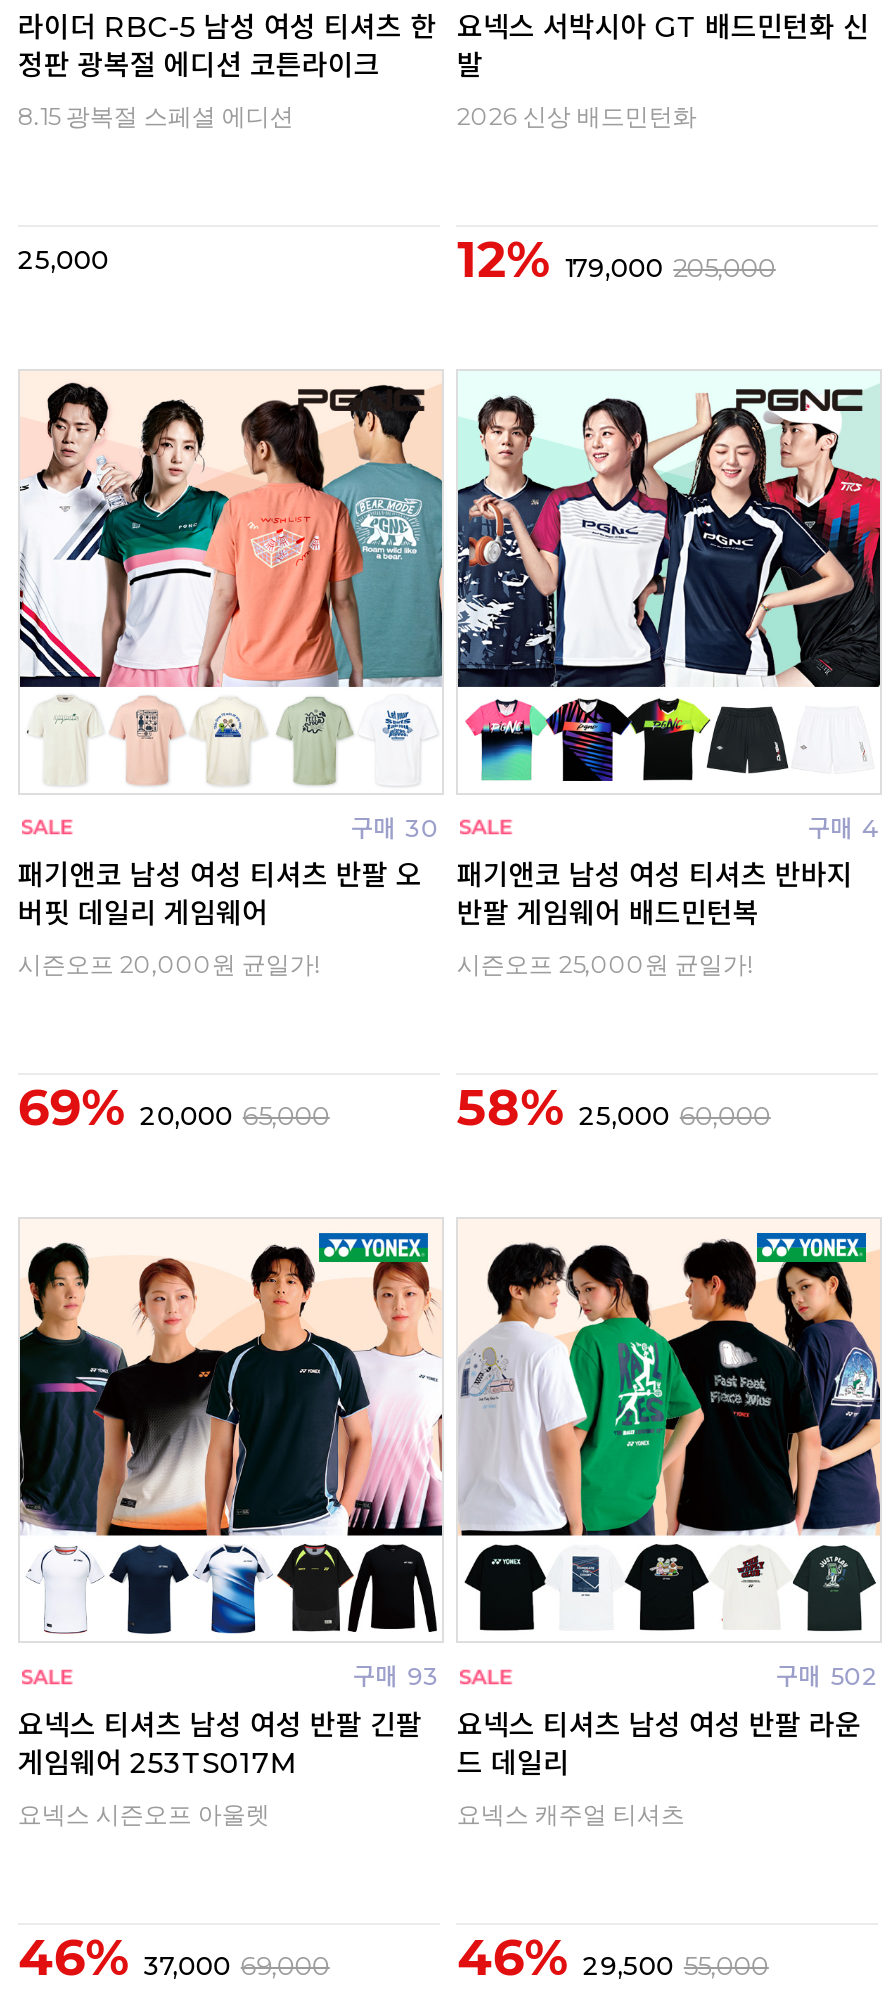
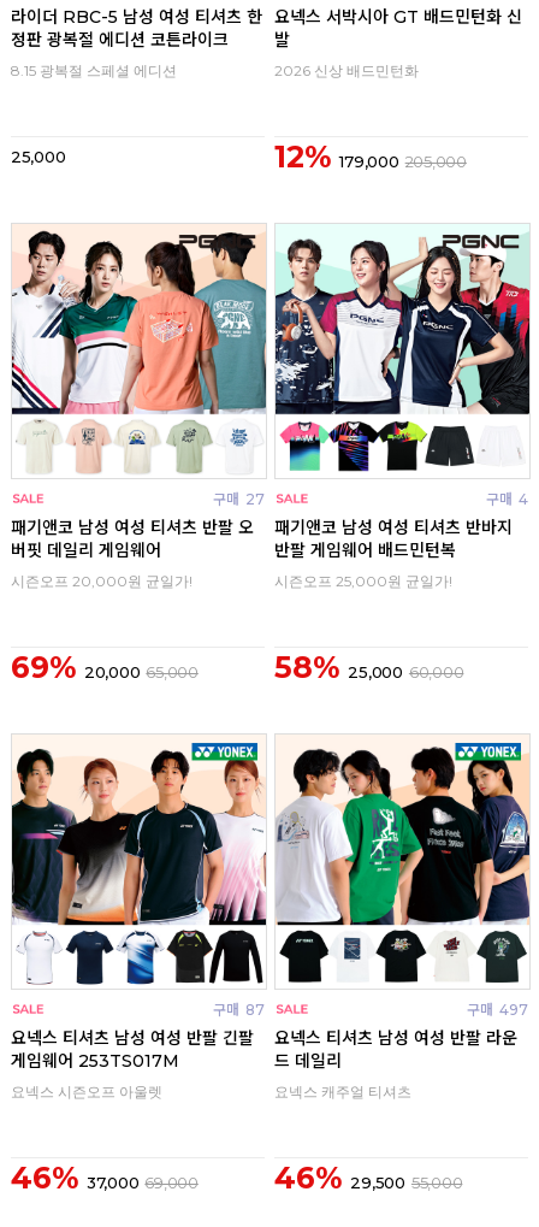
- 구매 30
+ 구매 27

- 구매 93
+ 구매 87

- 구매 502
+ 구매 497
